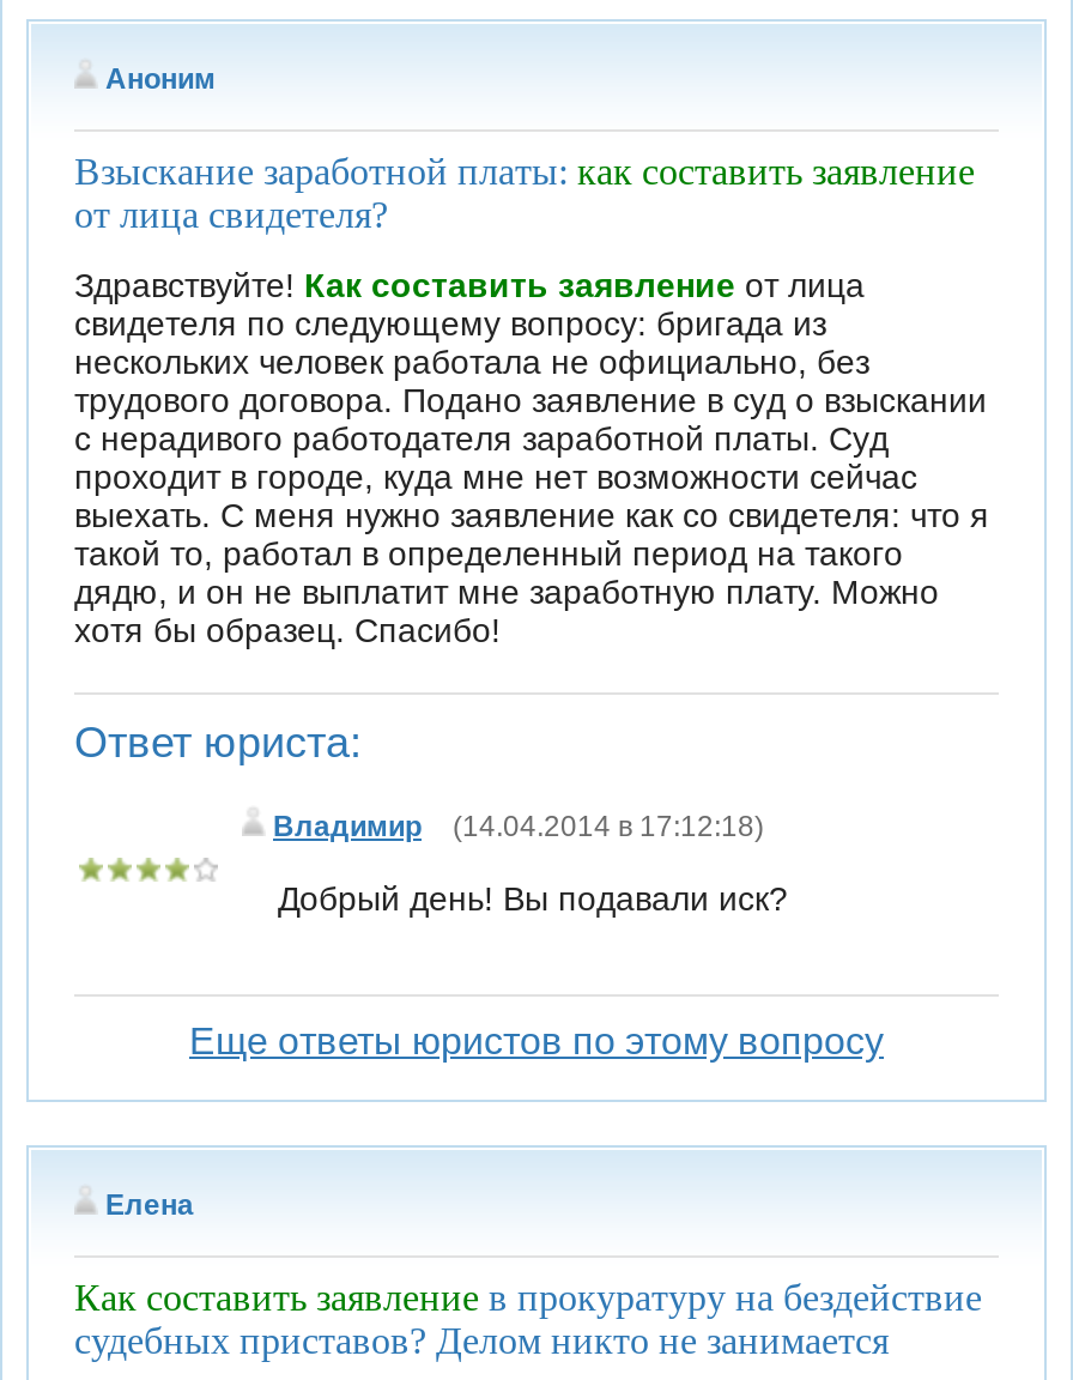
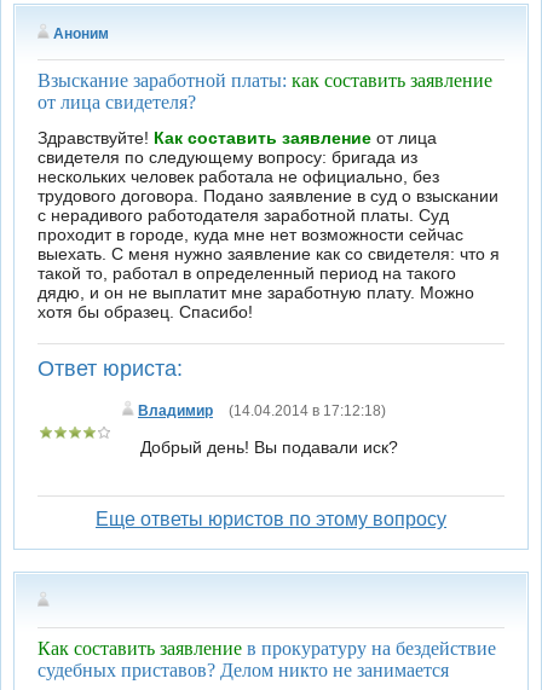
- Елена
